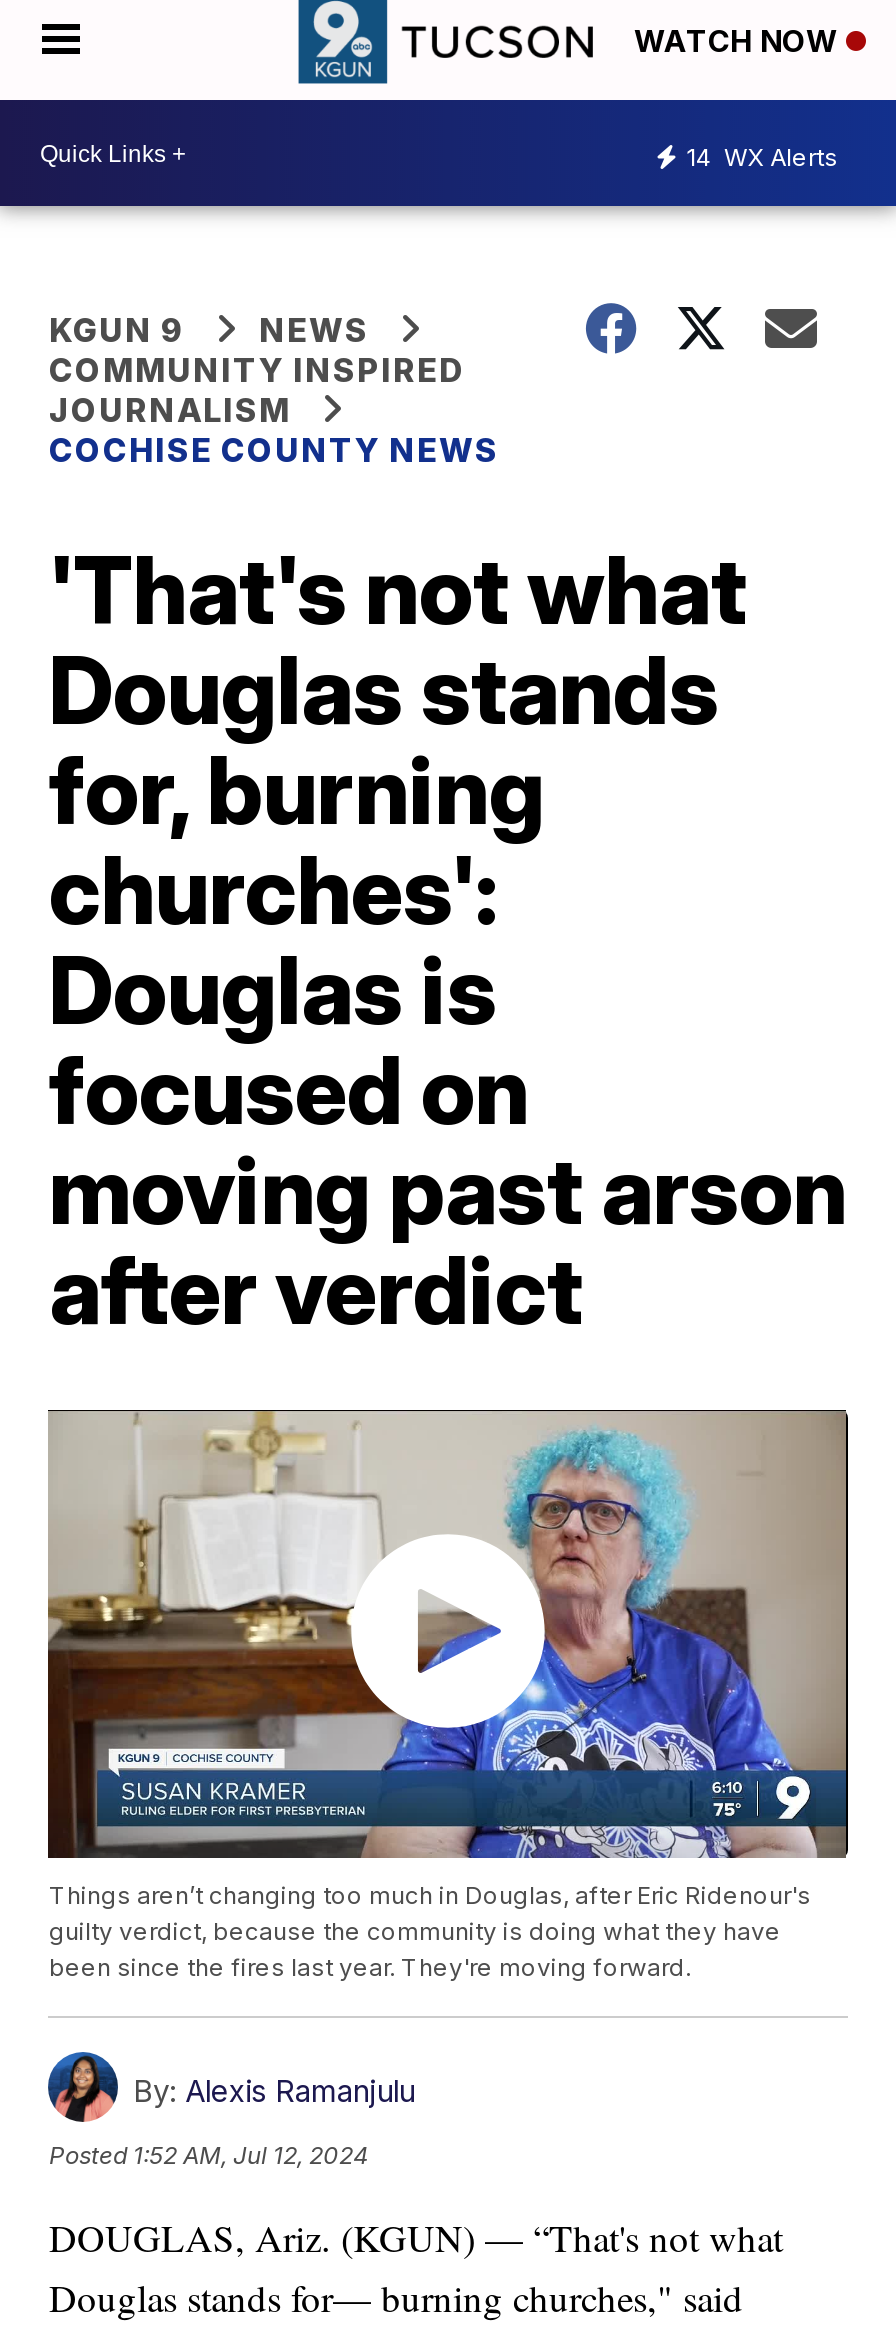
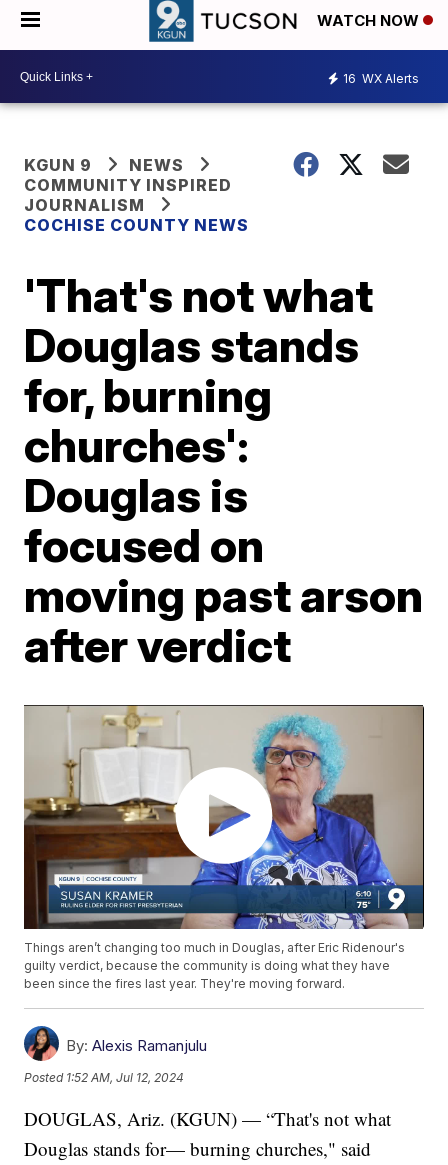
- 14 WX Alerts
+ 16 WX Alerts
